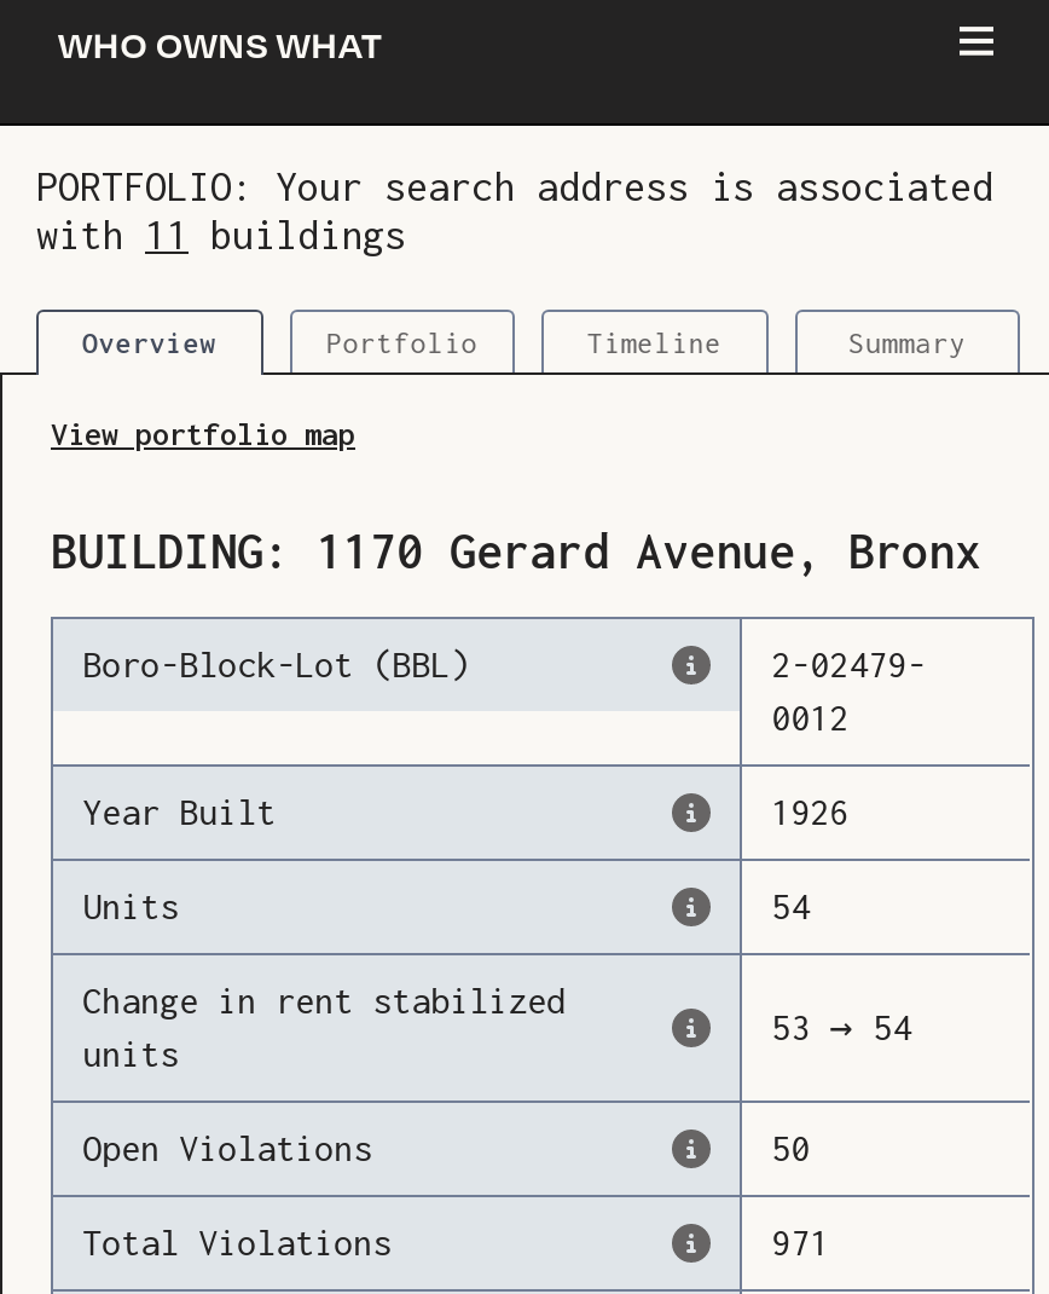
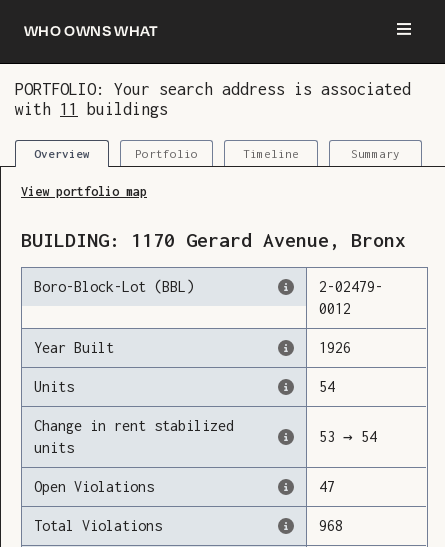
- 50
+ 47

- 971
+ 968
